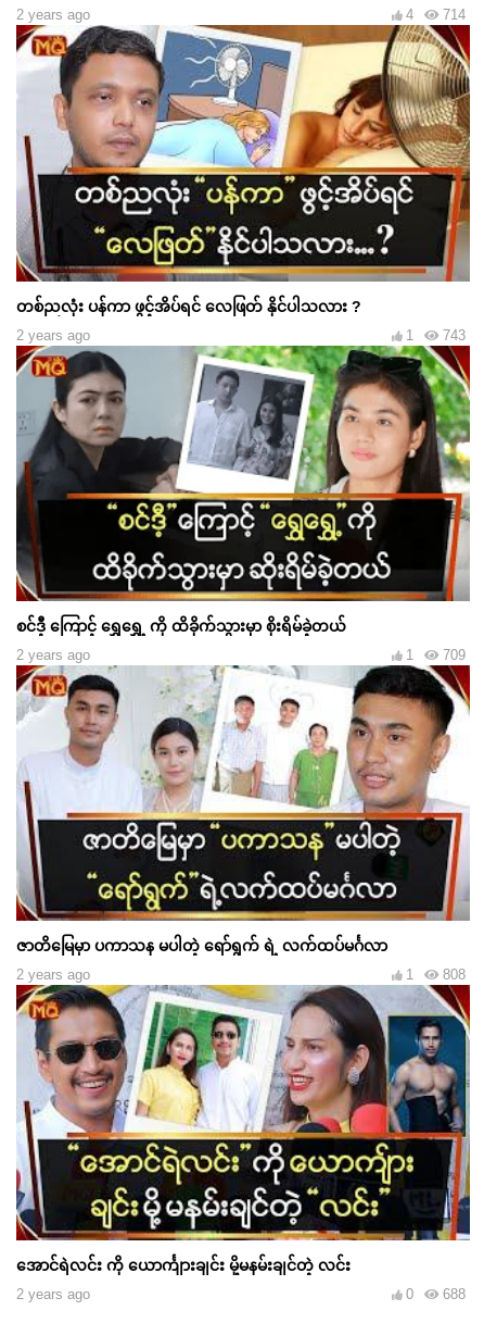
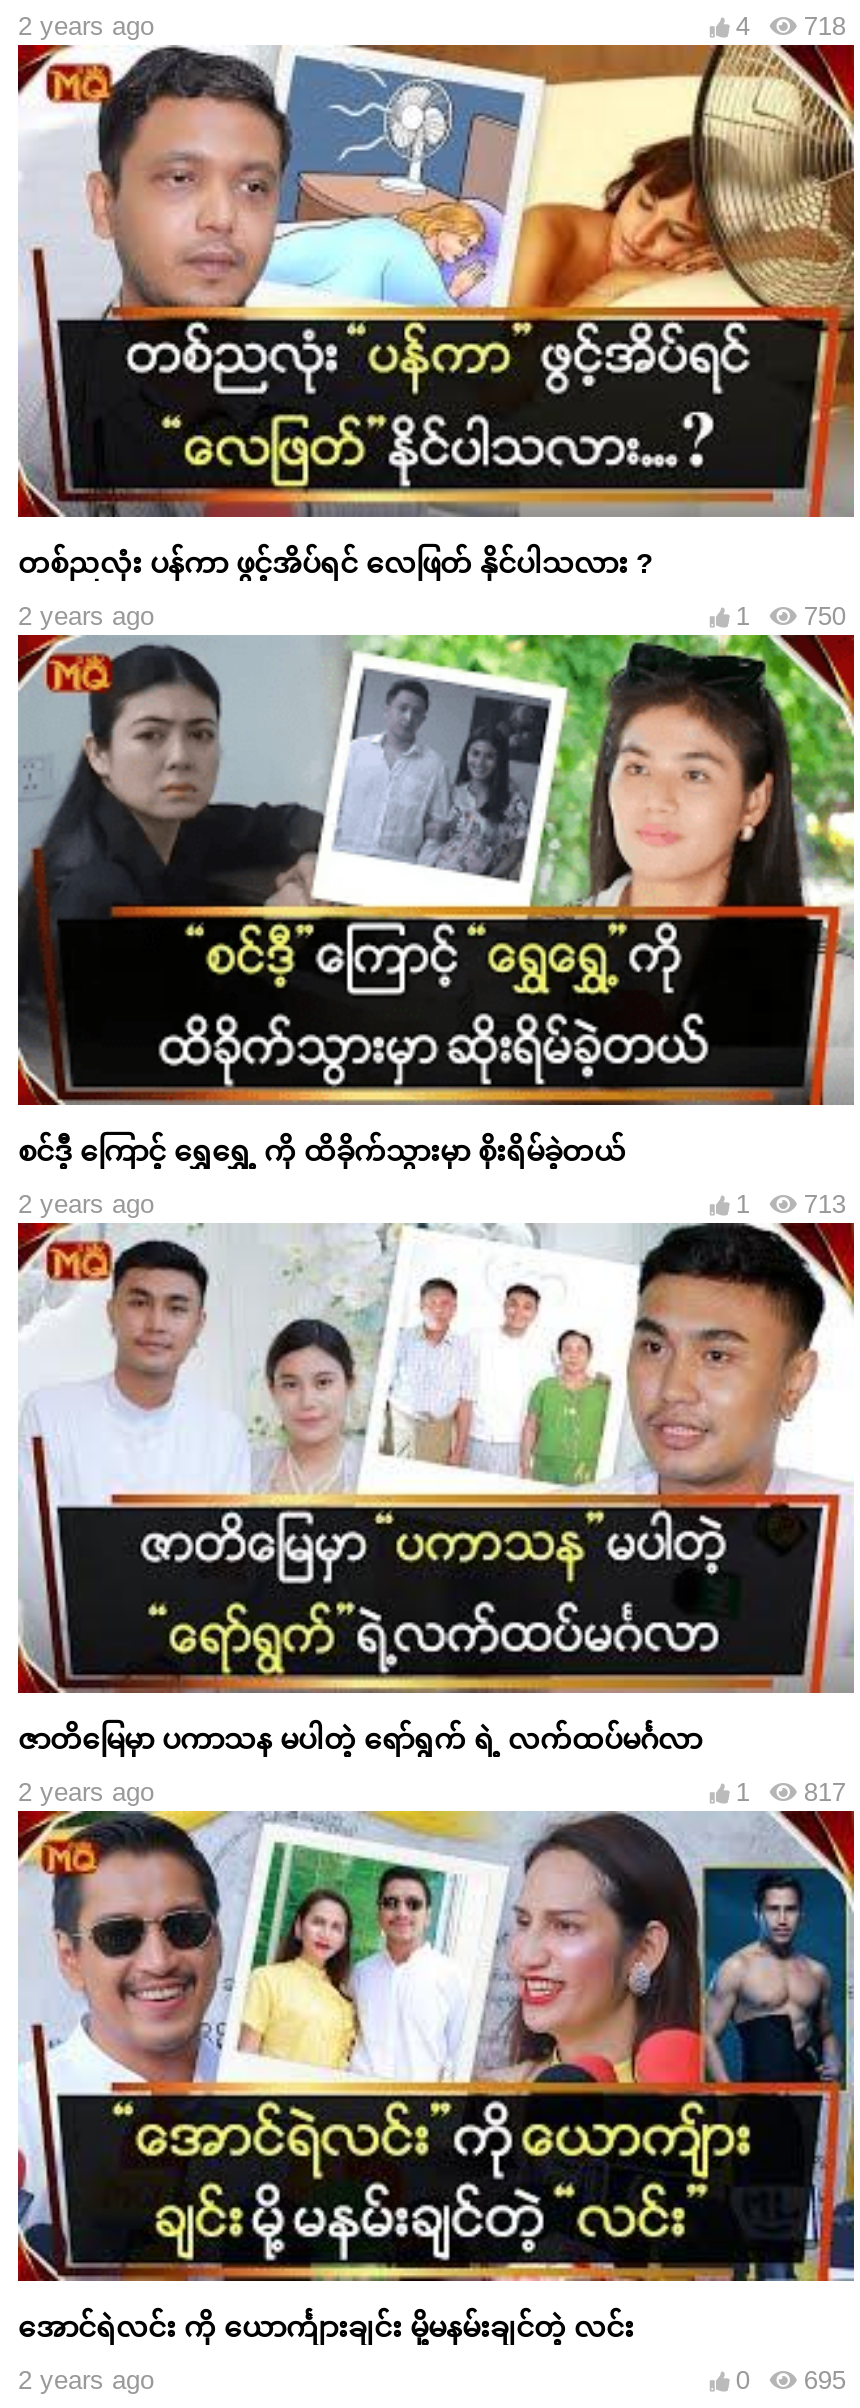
- 4 714
+ 4 718

- 1 743
+ 1 750

- 1 709
+ 1 713

- 1 808
+ 1 817

- 0 688
+ 0 695
